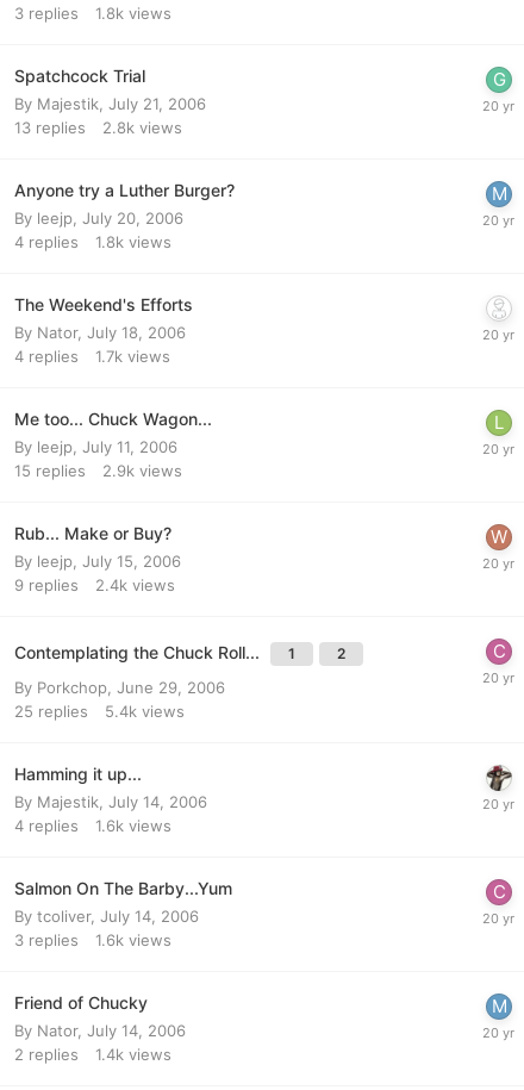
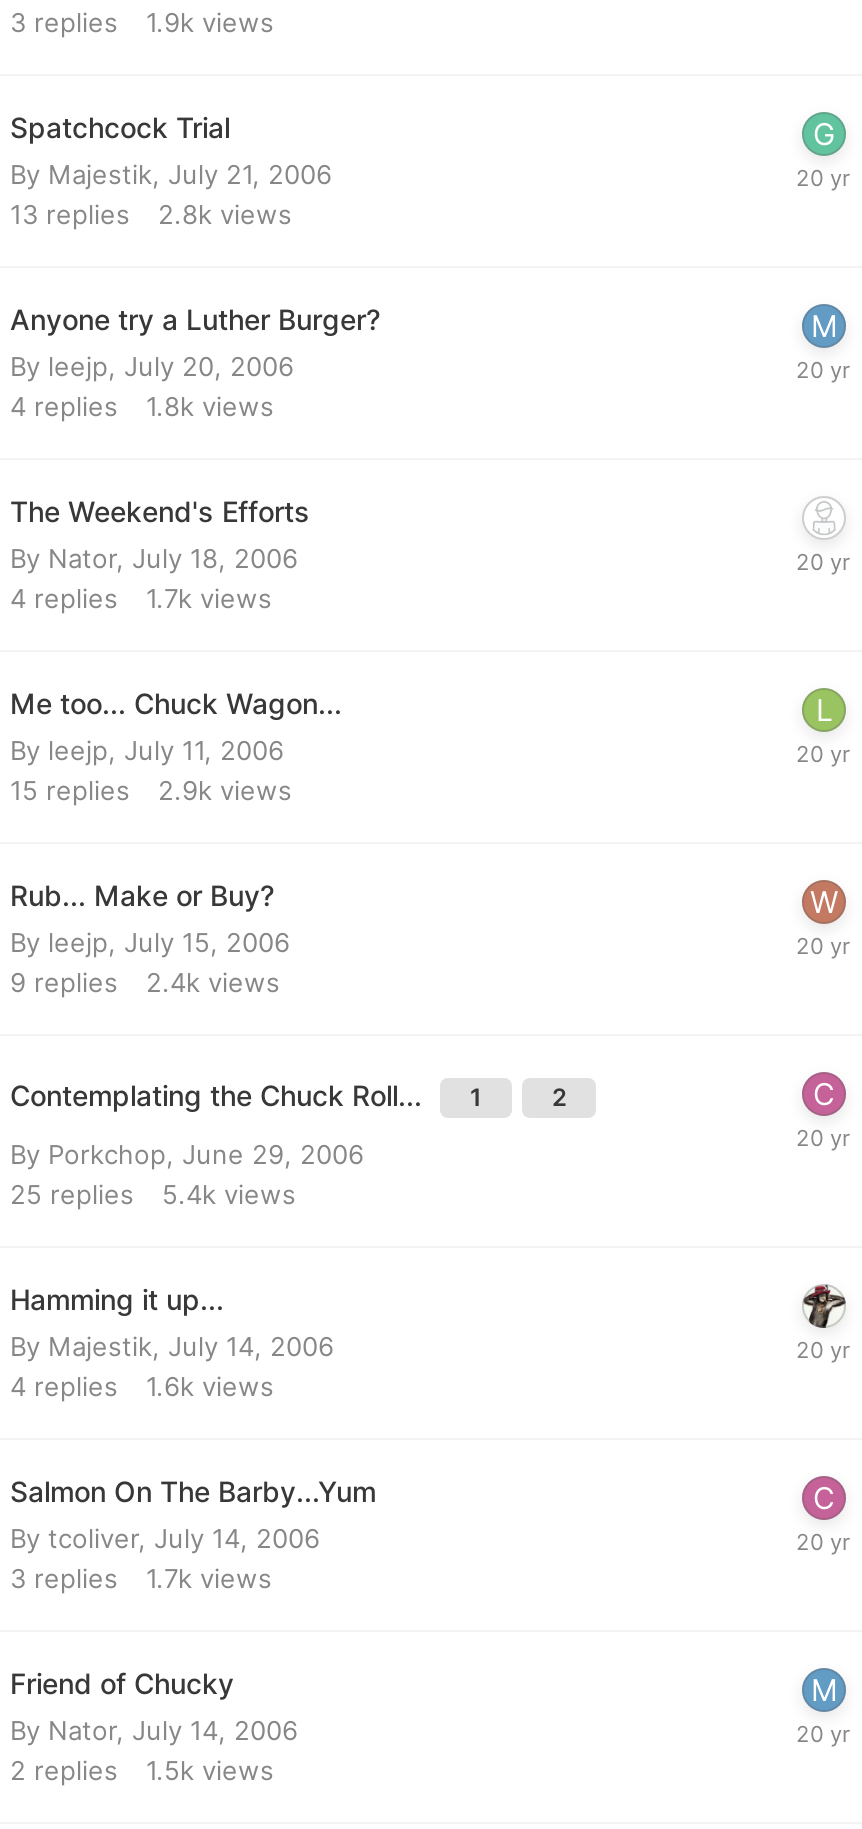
- 3 replies 1.8k views
+ 3 replies 1.9k views

- 3 replies 1.6k views
+ 3 replies 1.7k views

- 2 replies 1.4k views
+ 2 replies 1.5k views
